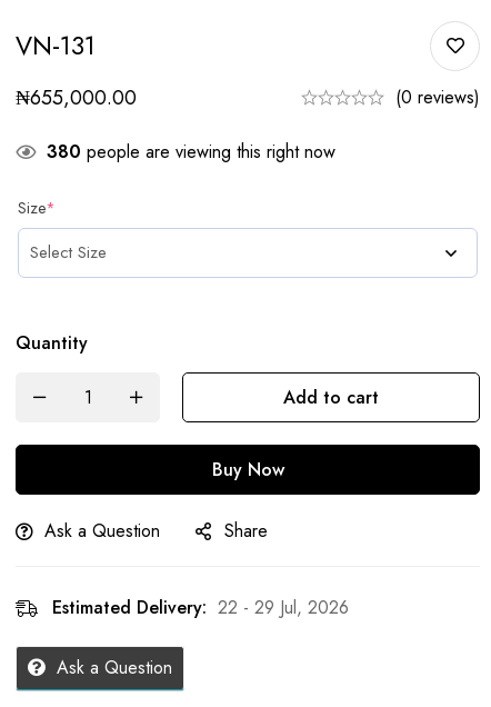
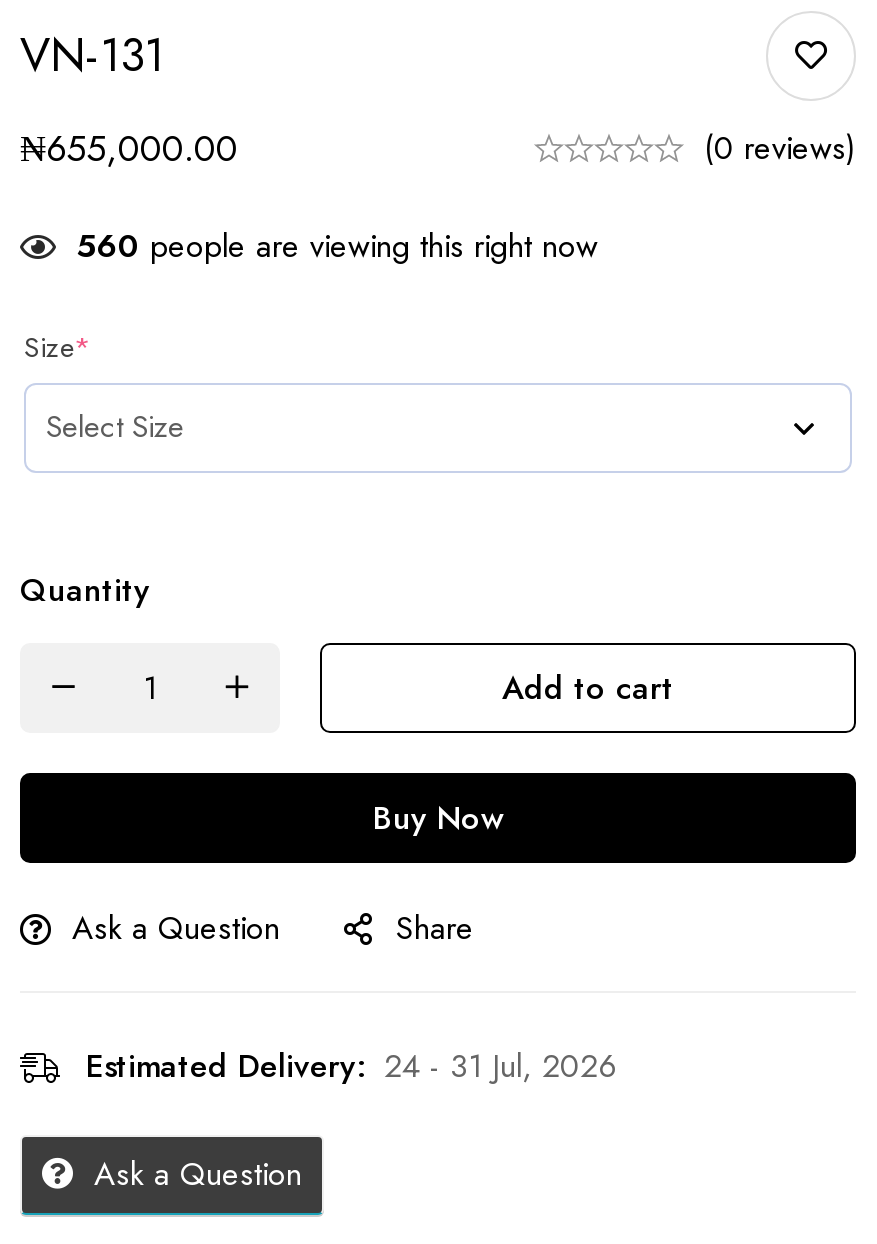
- 380 people are viewing this right now
+ 560 people are viewing this right now

- Estimated Delivery: 22 - 29 Jul, 2026
+ Estimated Delivery: 24 - 31 Jul, 2026
